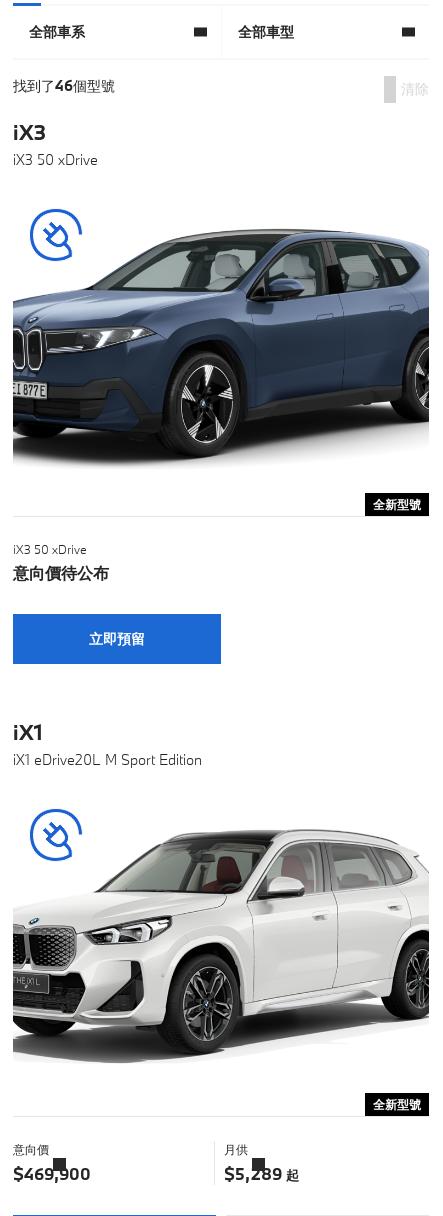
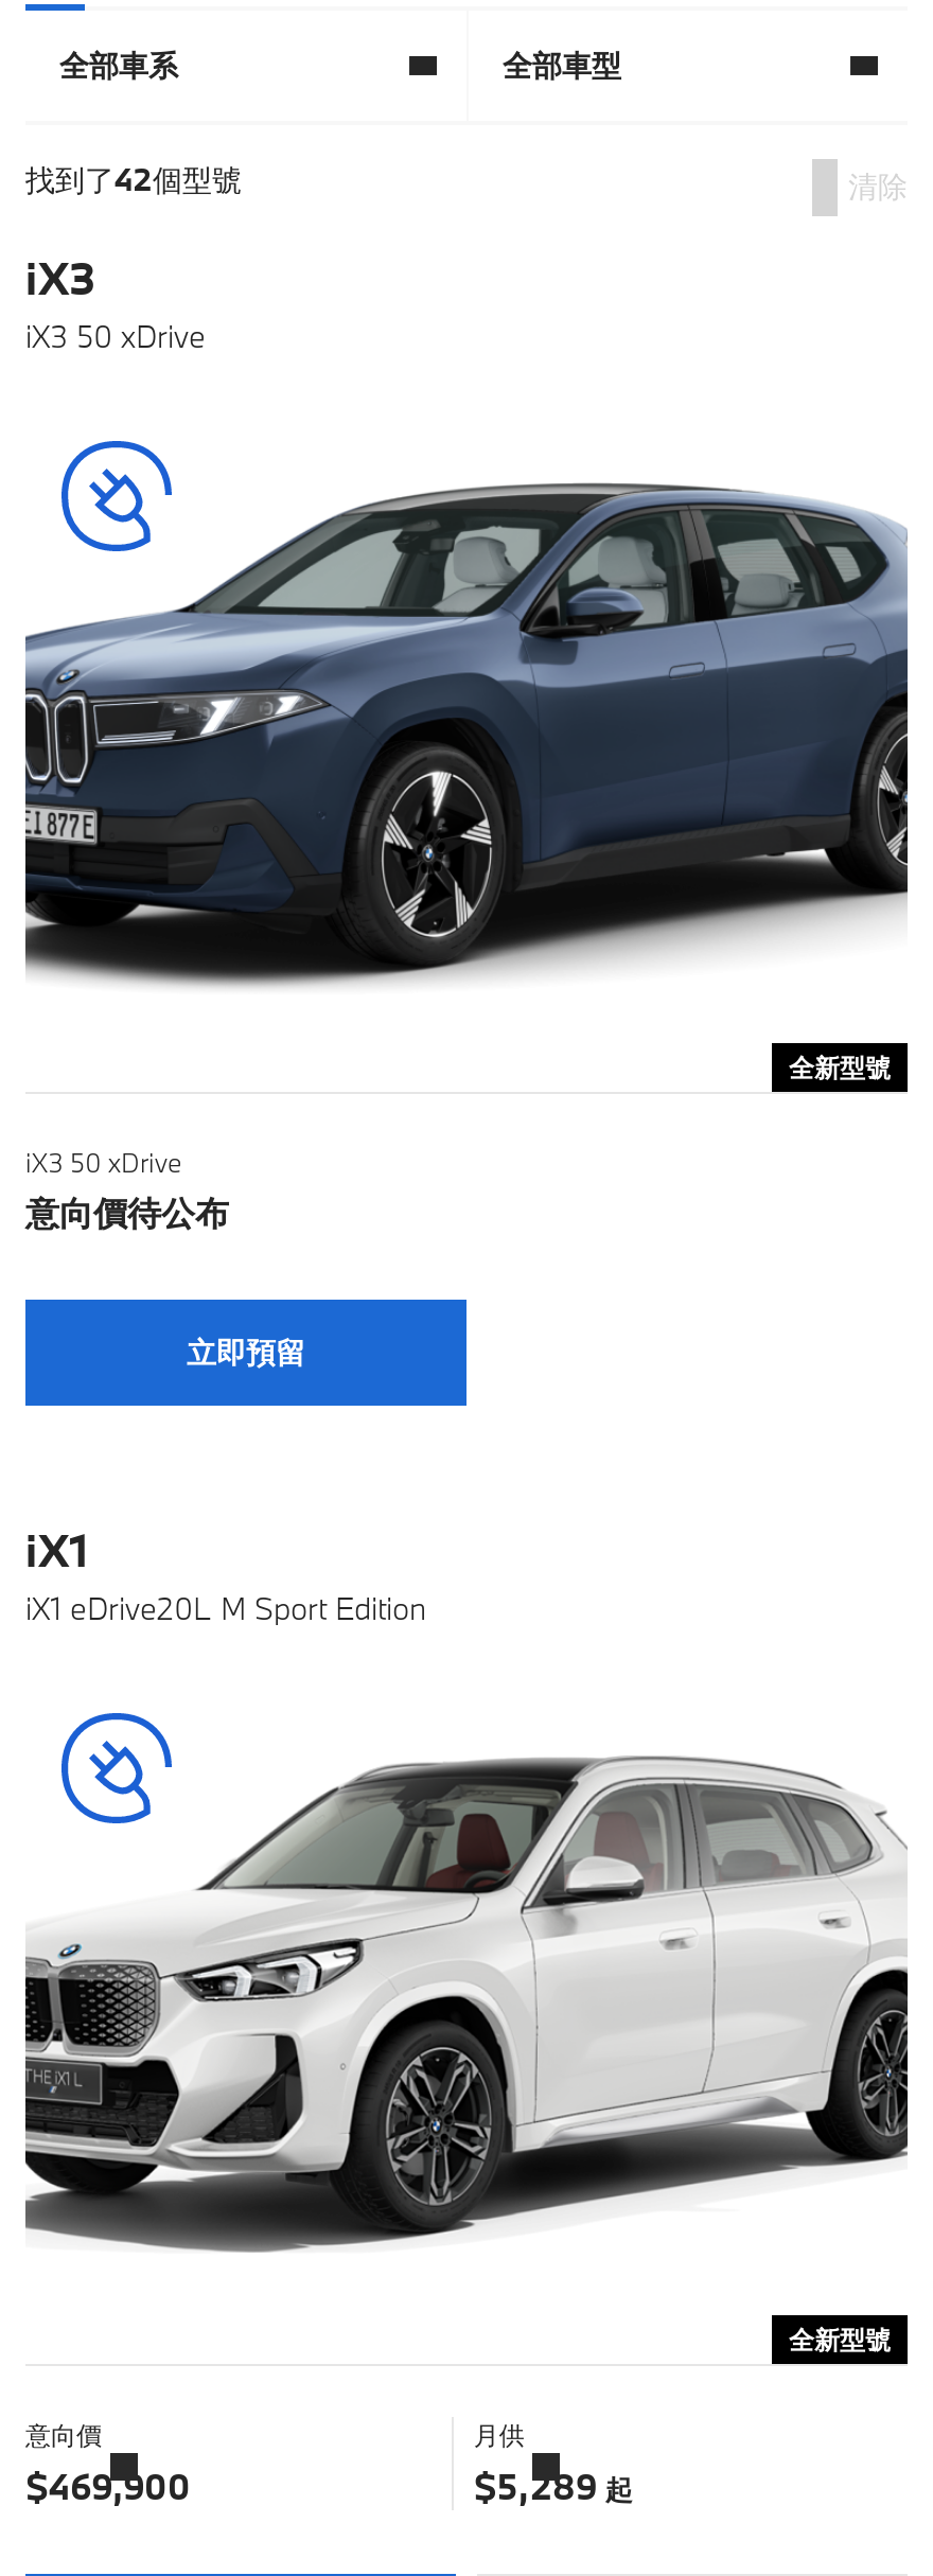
- 找到了46個型號
+ 找到了42個型號
